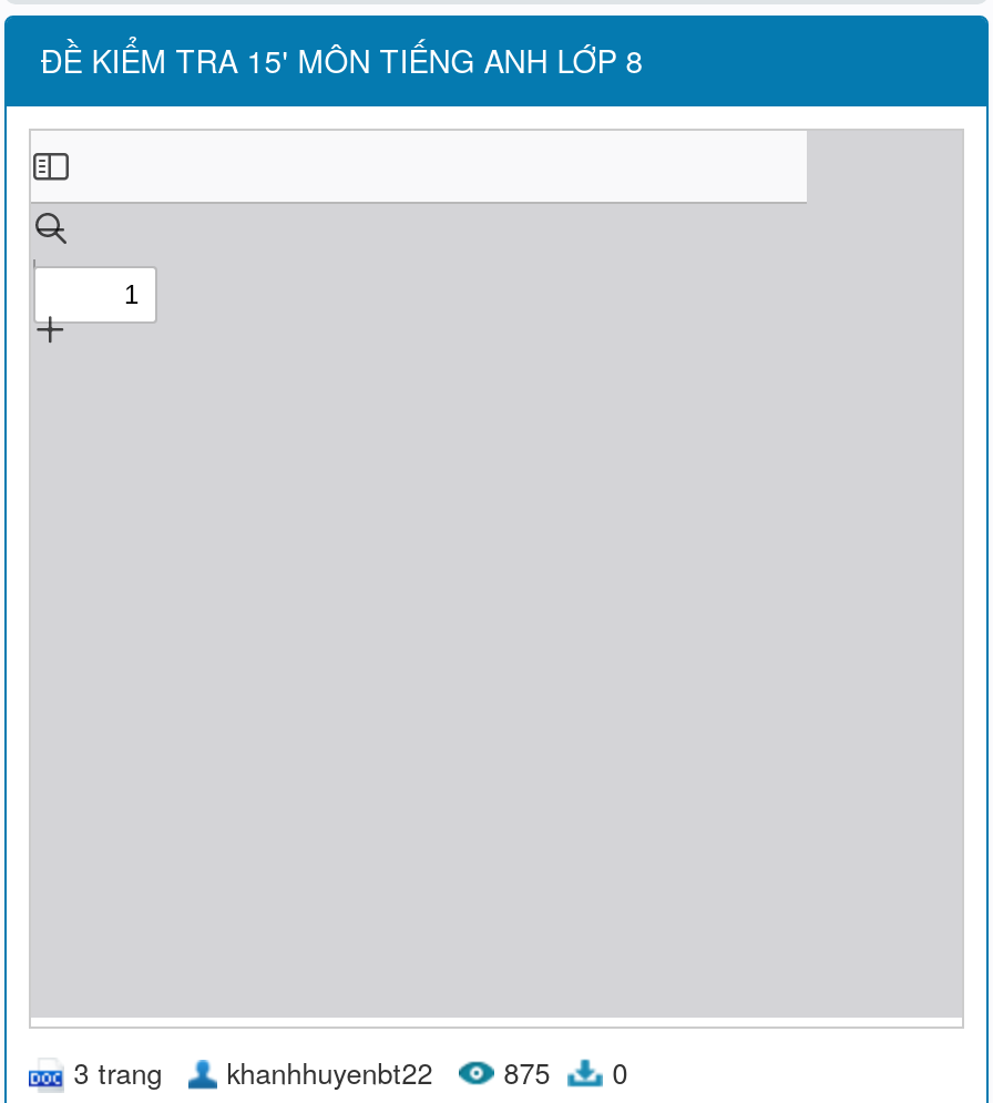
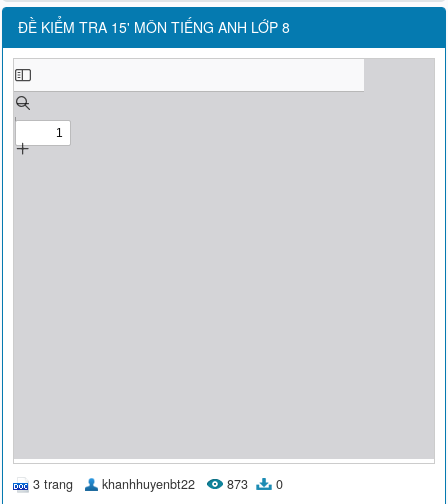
- 3 trang khanhhuyenbt22 875 0
+ 3 trang khanhhuyenbt22 873 0
